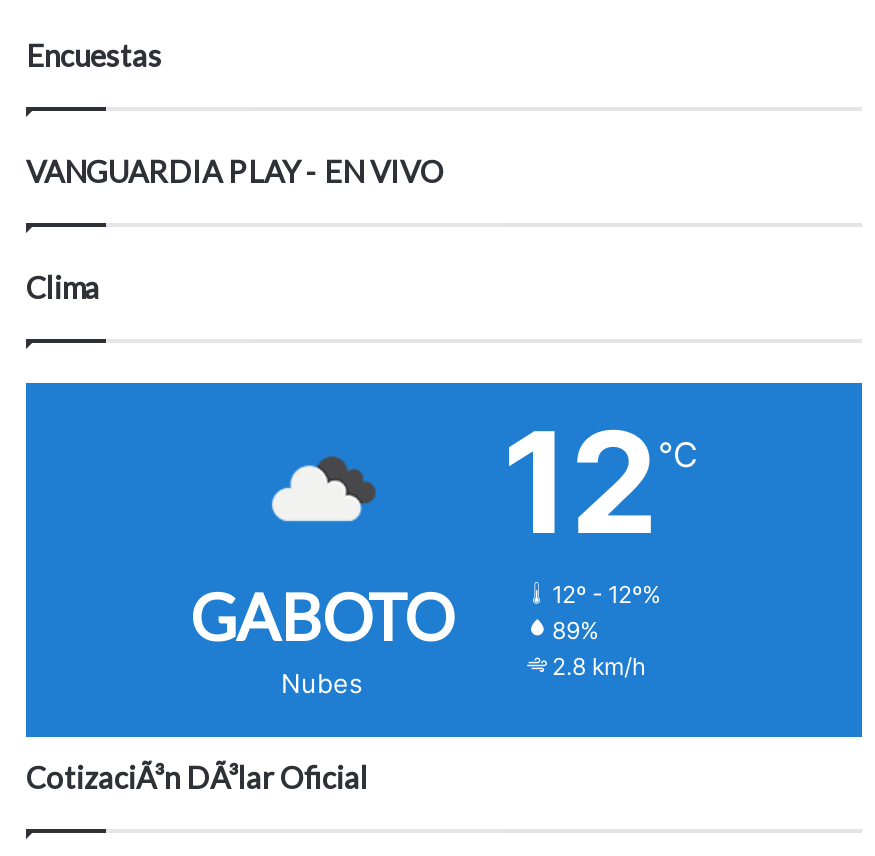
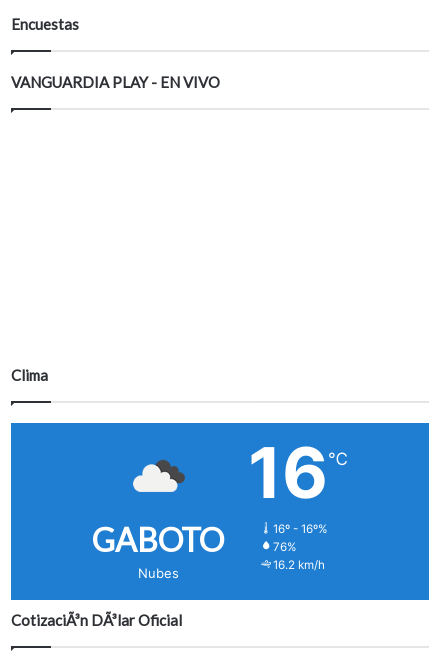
- 12℃
- 12º - 12º%
- 89%
- 2.8 km/h
+ 16℃
+ 16º - 16º%
+ 76%
+ 16.2 km/h
